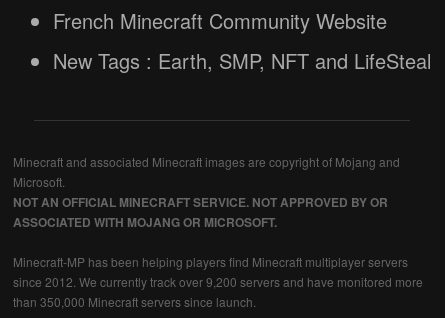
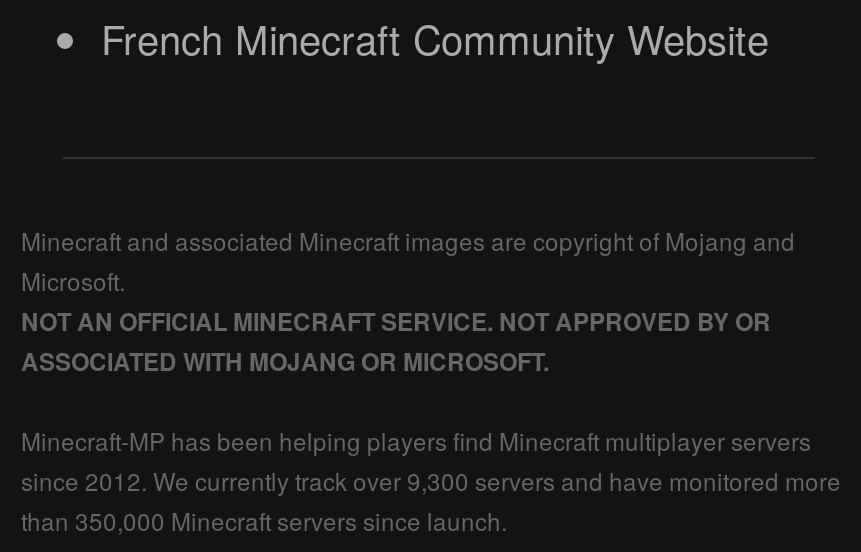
- New Tags : Earth, SMP, NFT and LifeSteal

- since 2012. We currently track over 9,200 servers and have monitored more
+ since 2012. We currently track over 9,300 servers and have monitored more
